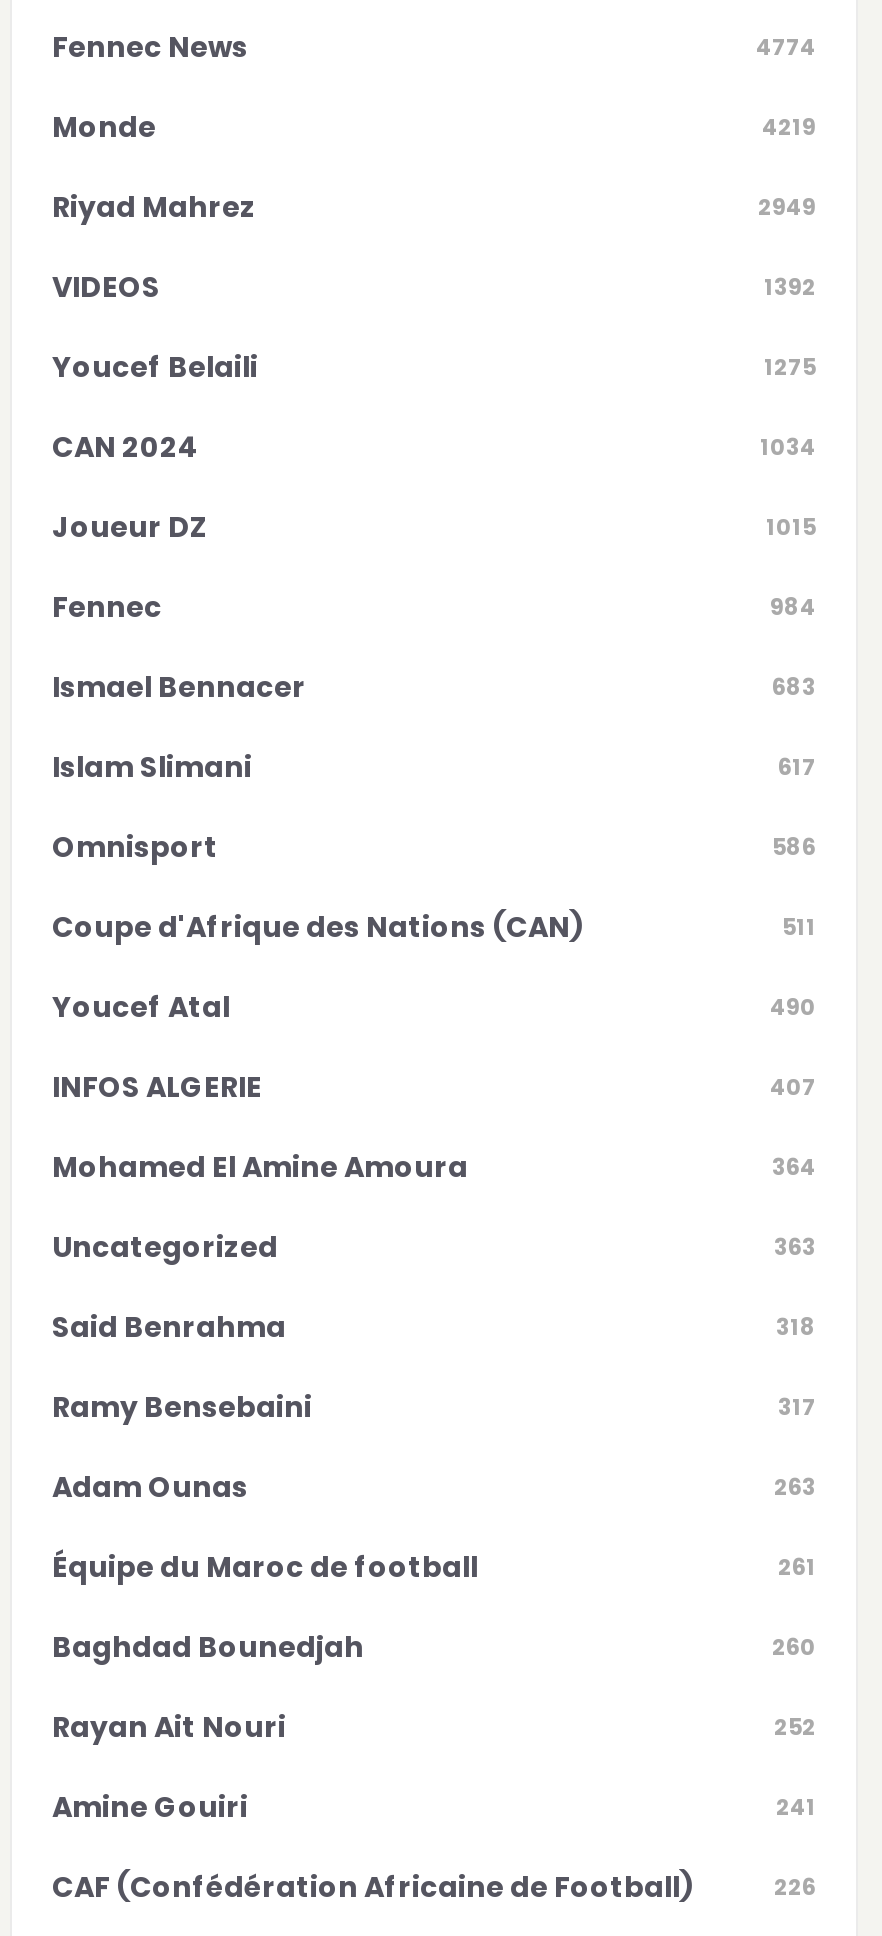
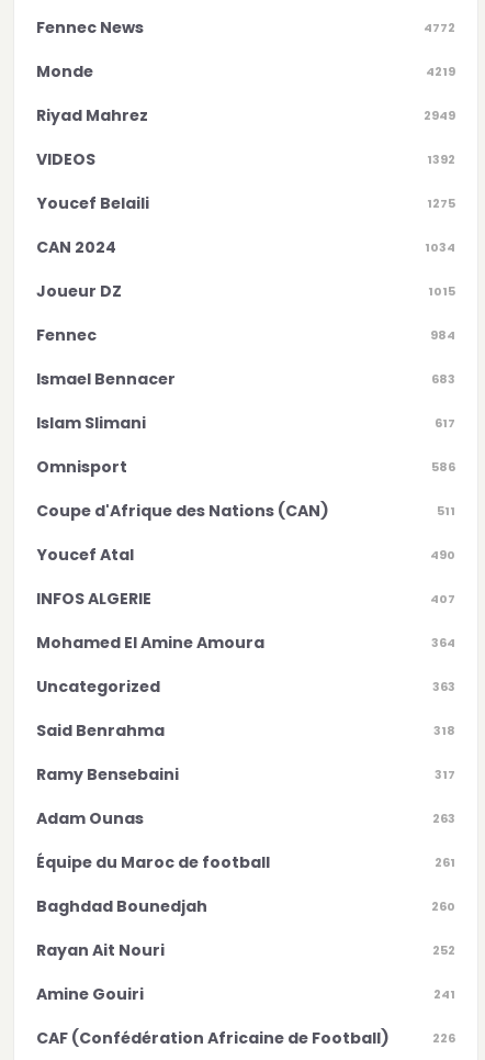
- 4774
+ 4772
